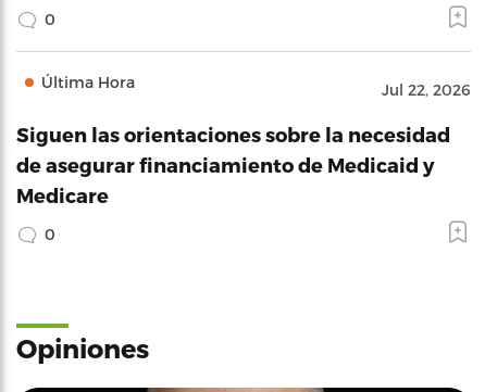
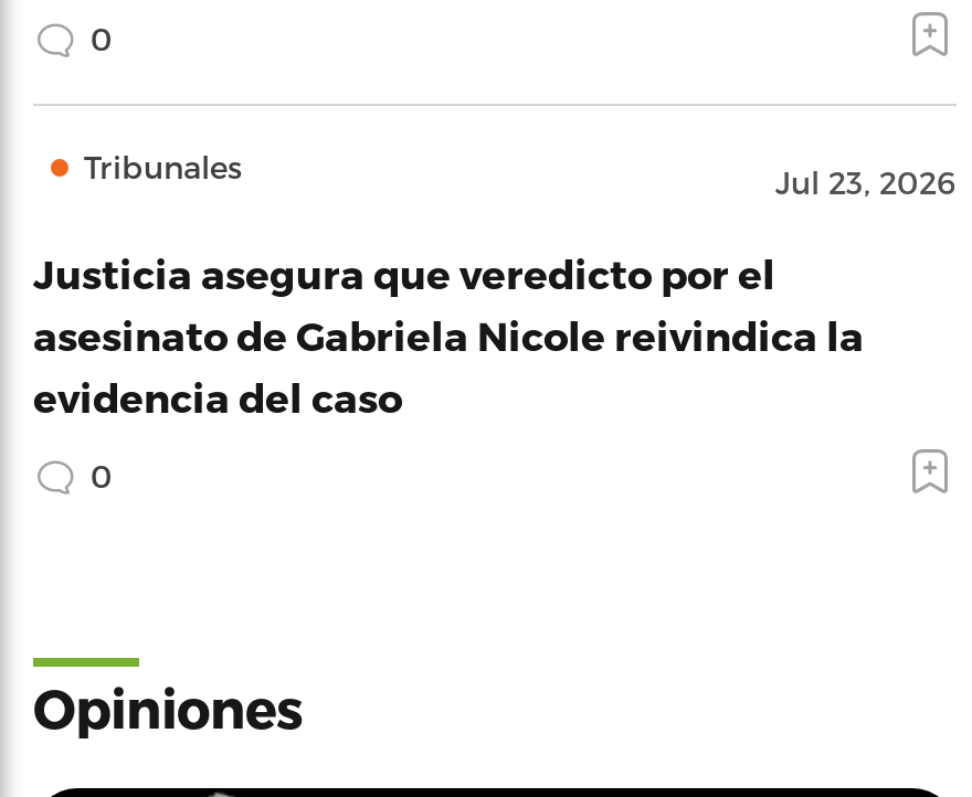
- Última Hora
- Jul 22, 2026
+ Tribunales
+ Jul 23, 2026

- Siguen las orientaciones sobre la necesidad
- de asegurar financiamiento de Medicaid y
- Medicare
+ Justicia asegura que veredicto por el
+ asesinato de Gabriela Nicole reivindica la
+ evidencia del caso
